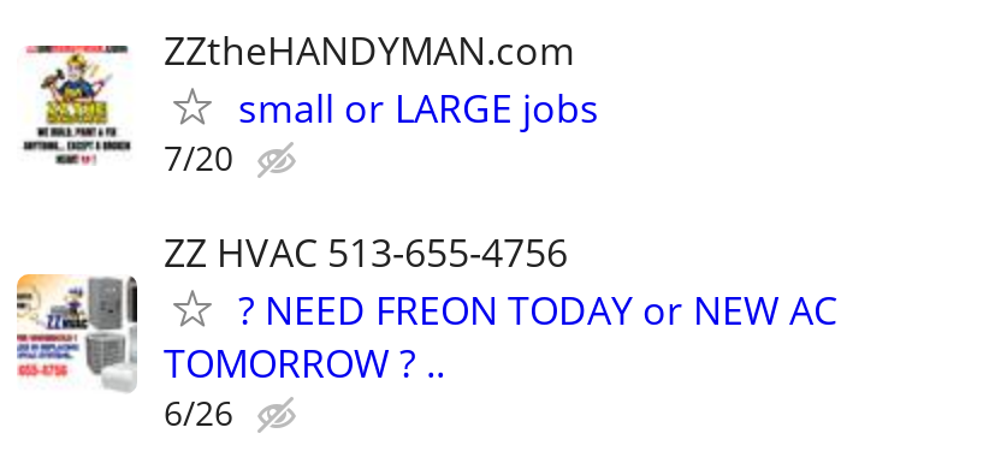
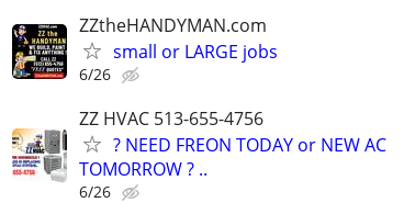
- [image]
- 7/20
+ [image]
+ 6/26
